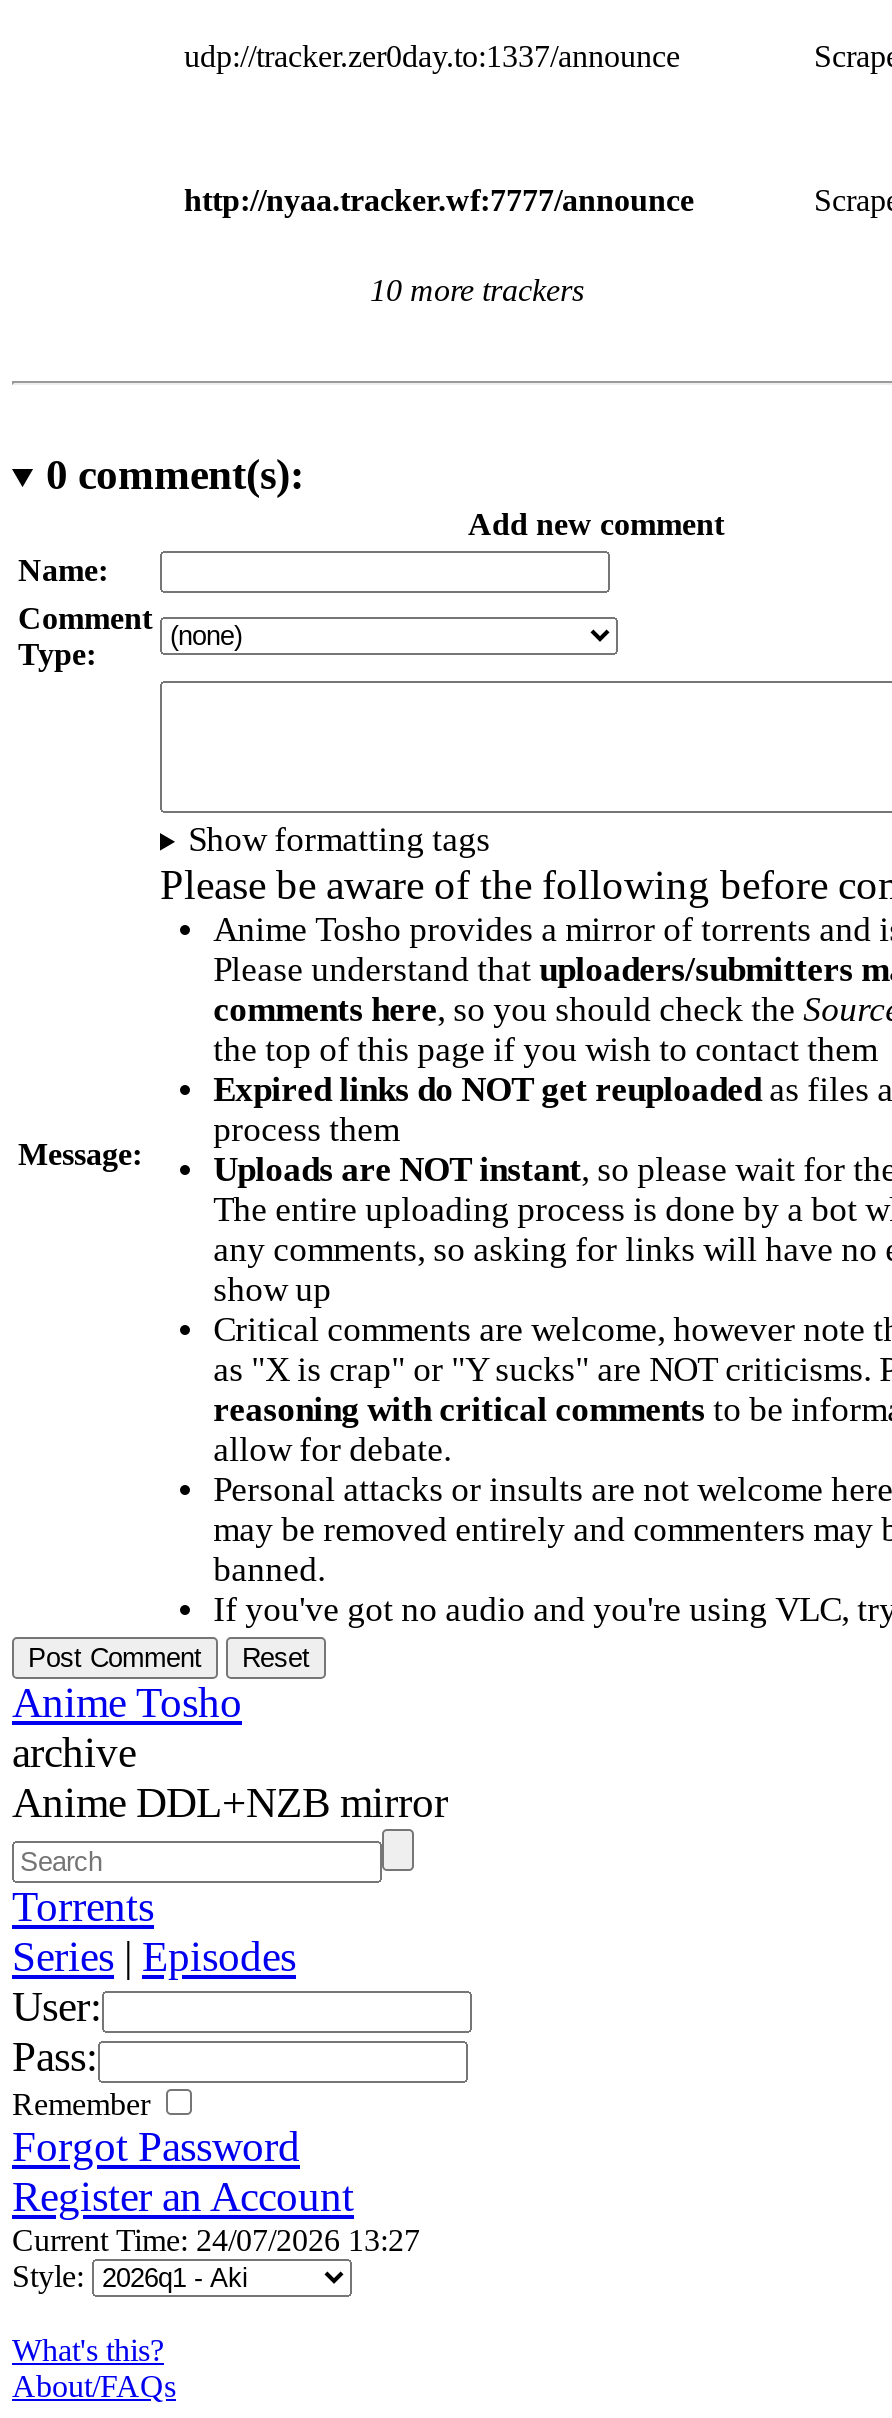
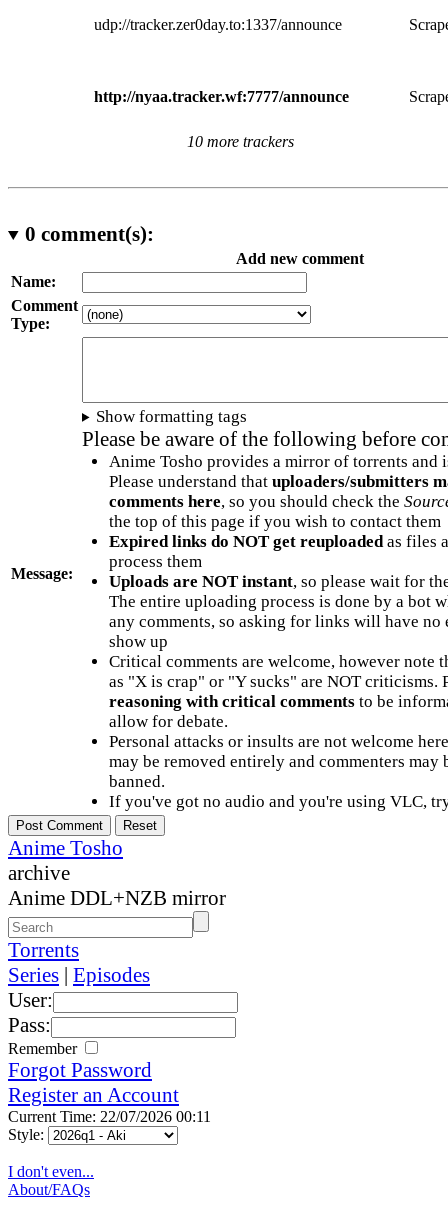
- Current Time: 24/07/2026 13:27
+ Current Time: 22/07/2026 00:11

- What's this?
+ I don't even...
